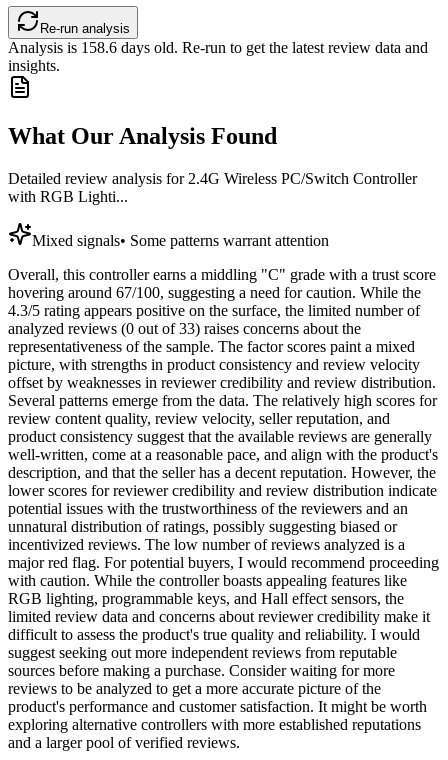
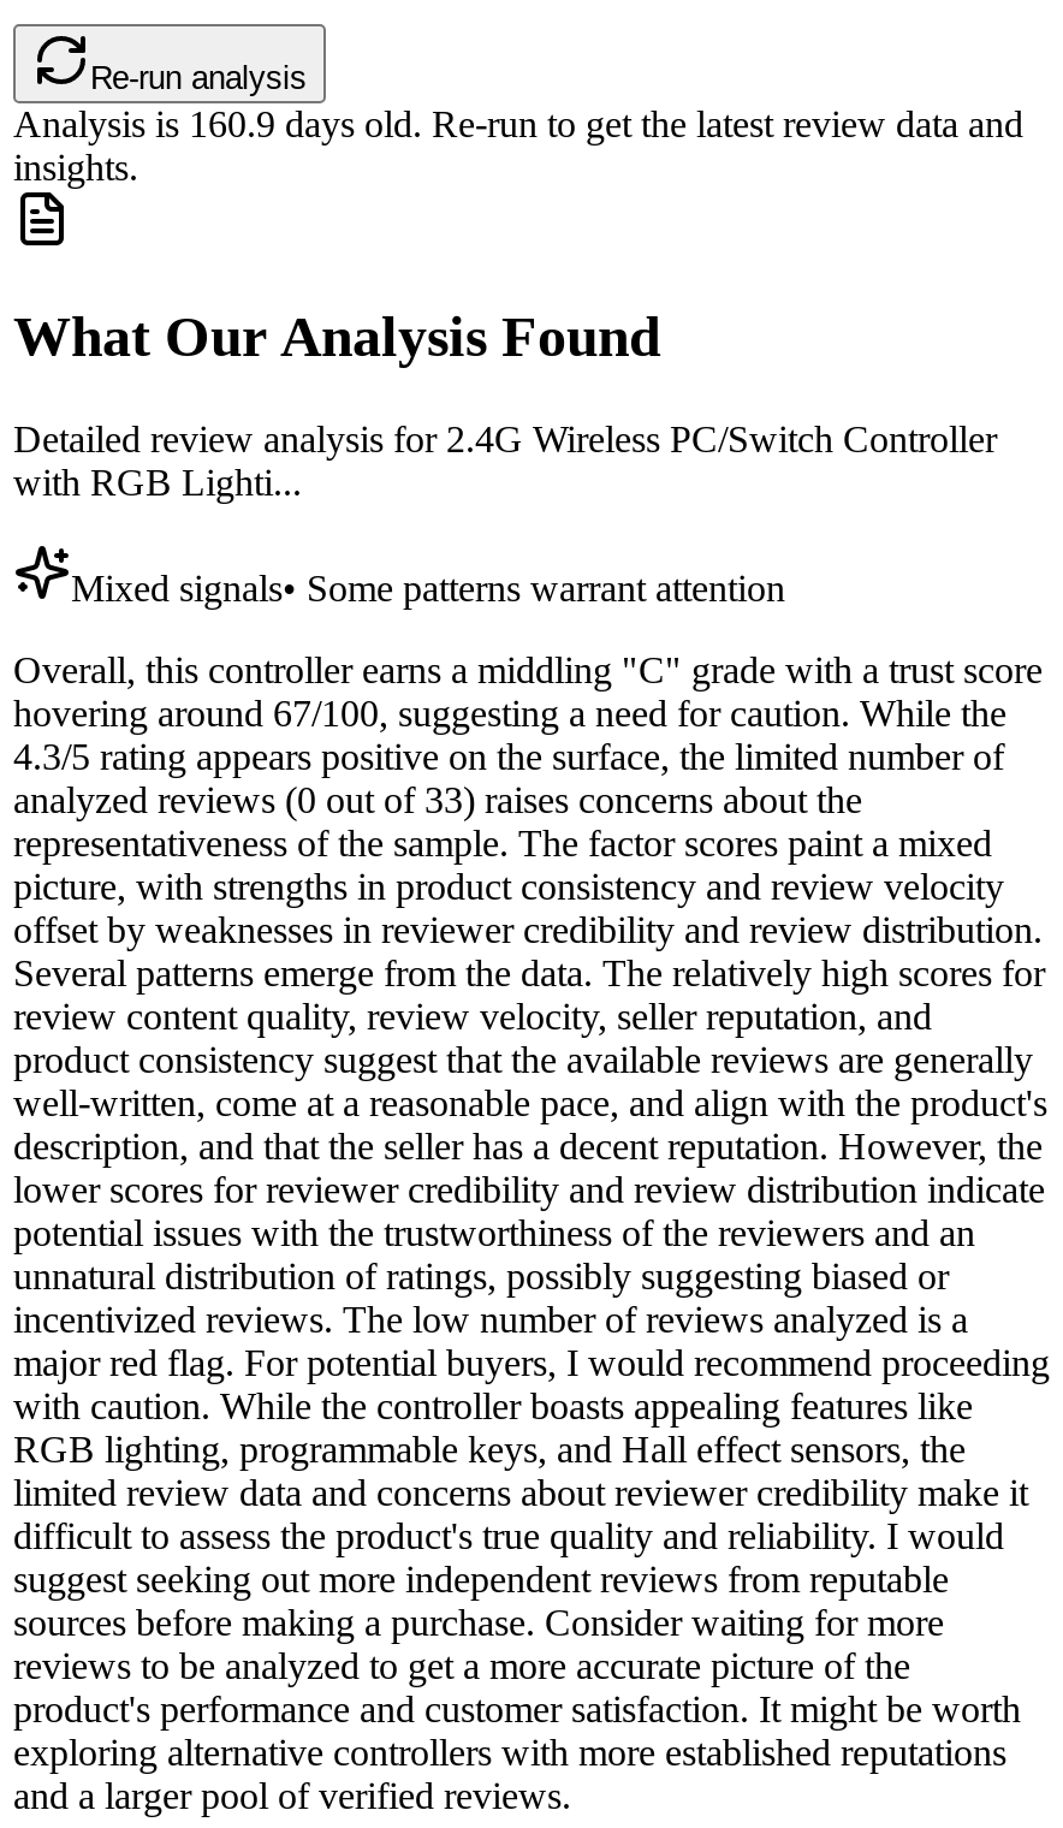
- Analysis is158.6days old. Re-run to get the latest review data and
+ Analysis is160.9days old. Re-run to get the latest review data and
